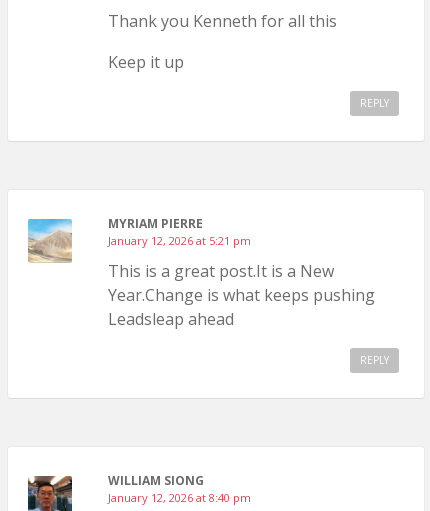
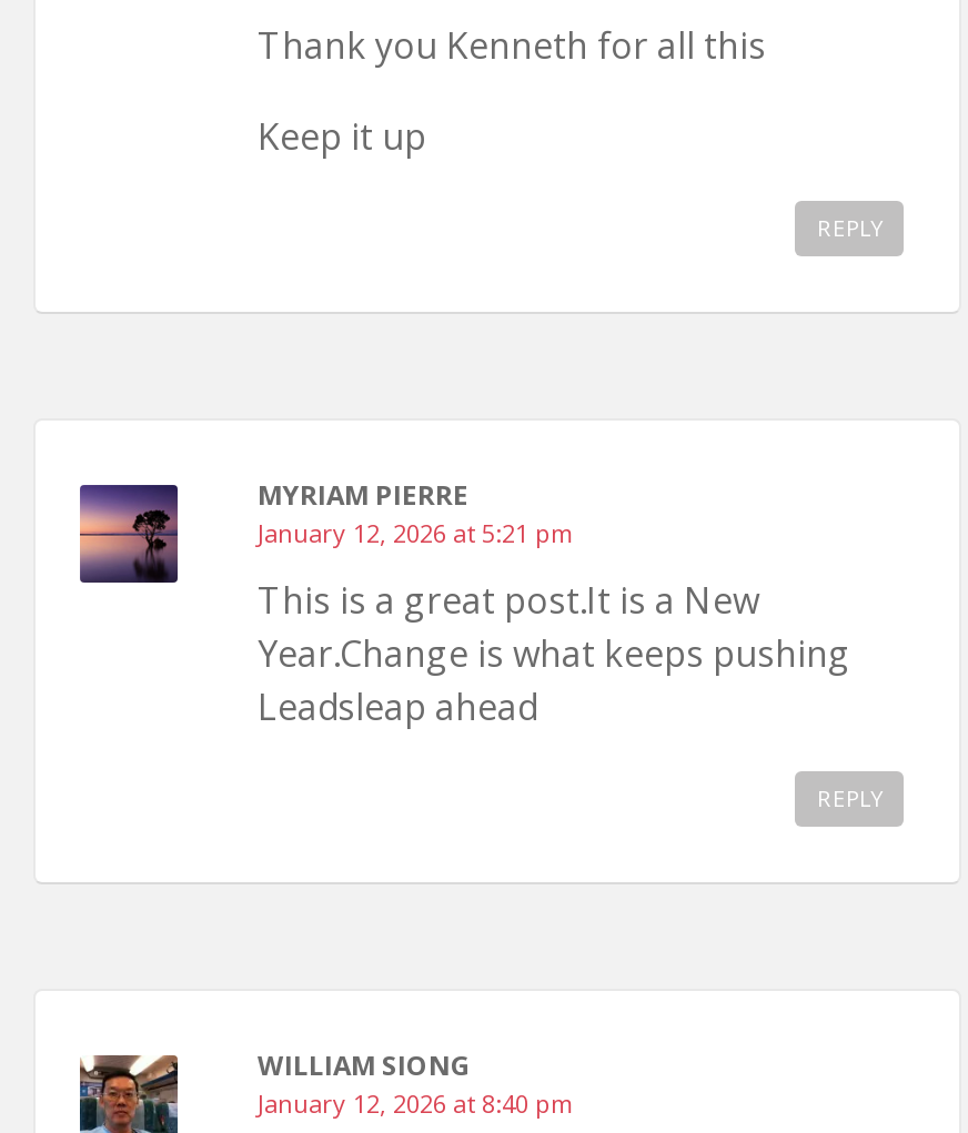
- [image]
+ [image]
